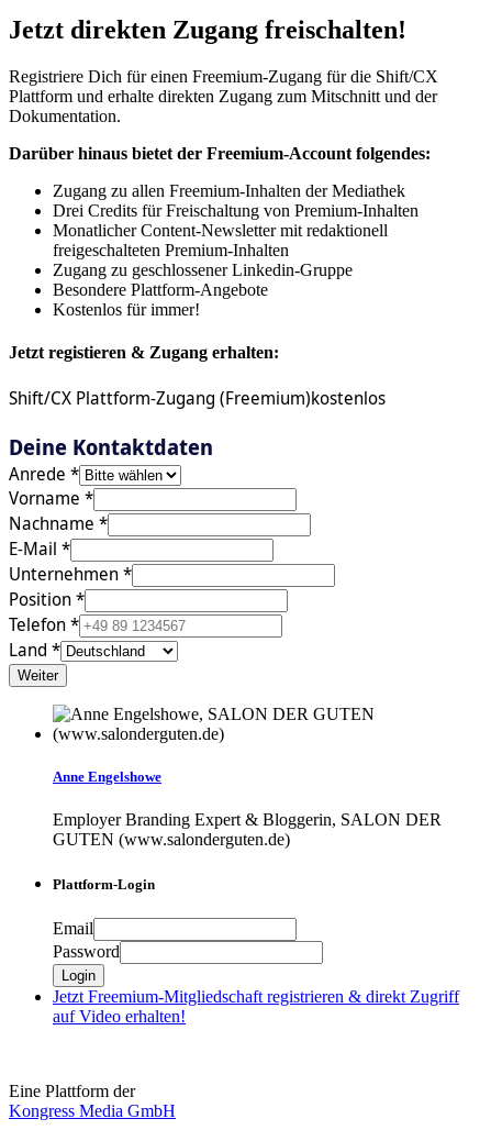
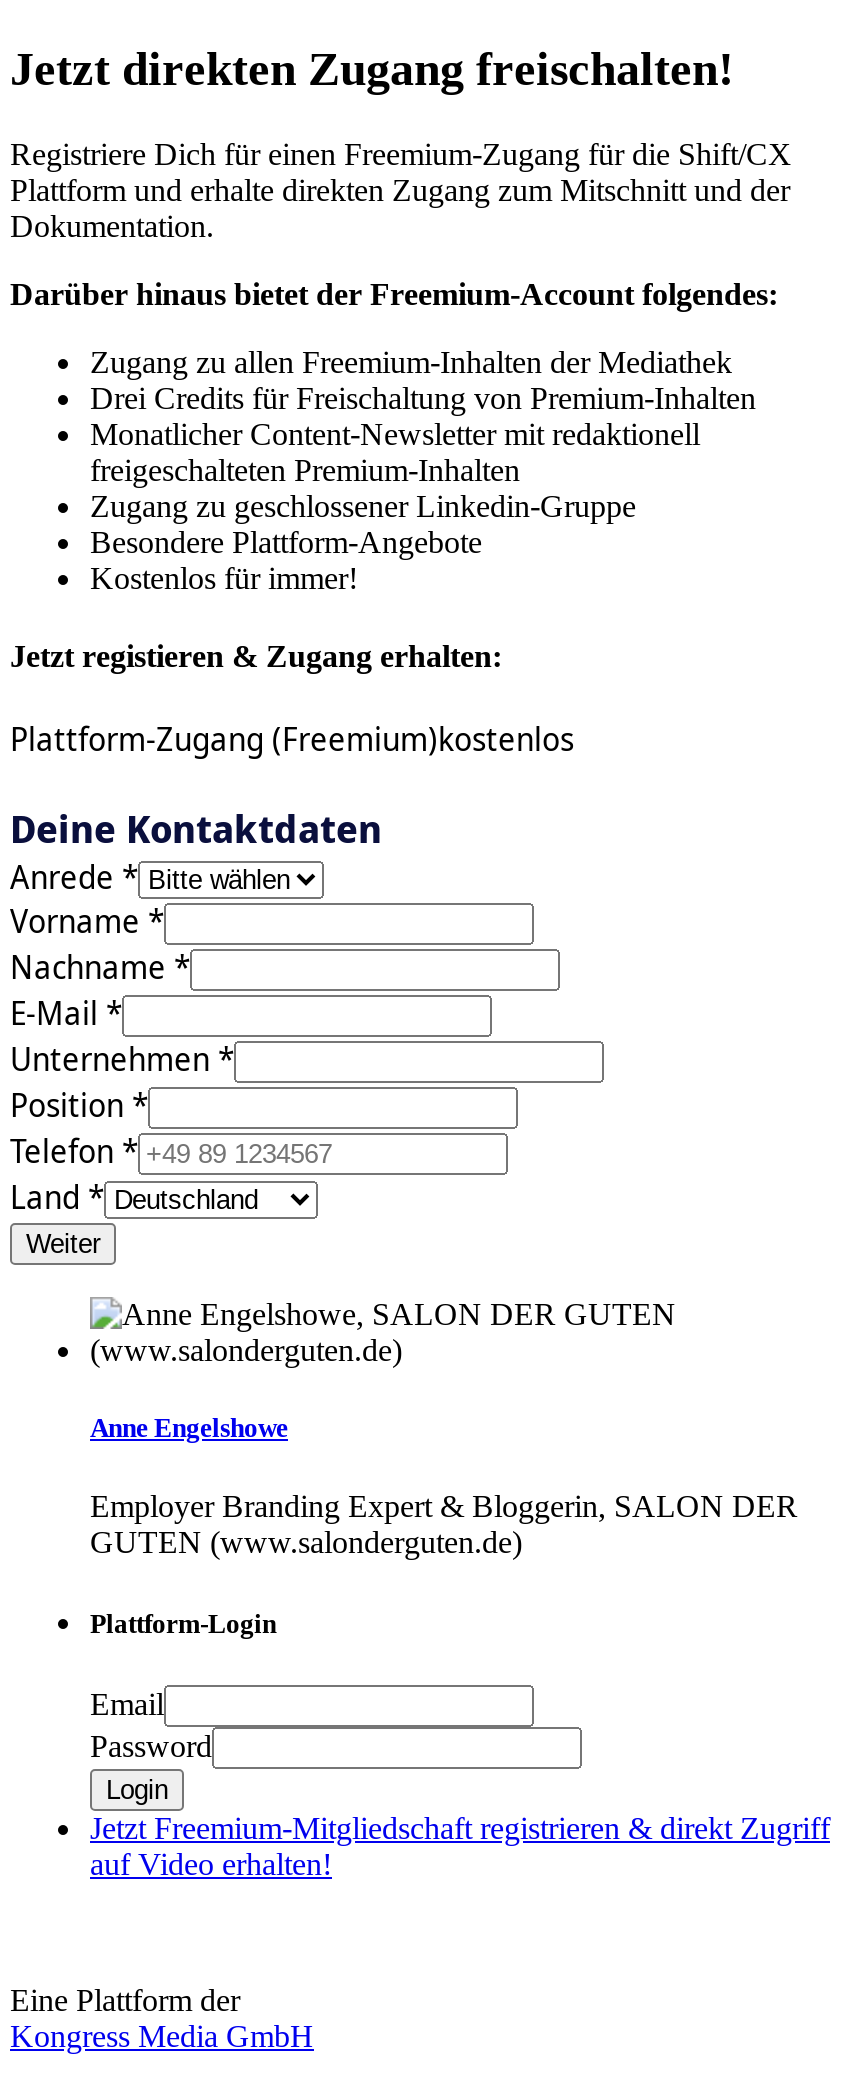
- Shift/CX Plattform-Zugang (Freemium)kostenlos
+ Plattform-Zugang (Freemium)kostenlos
